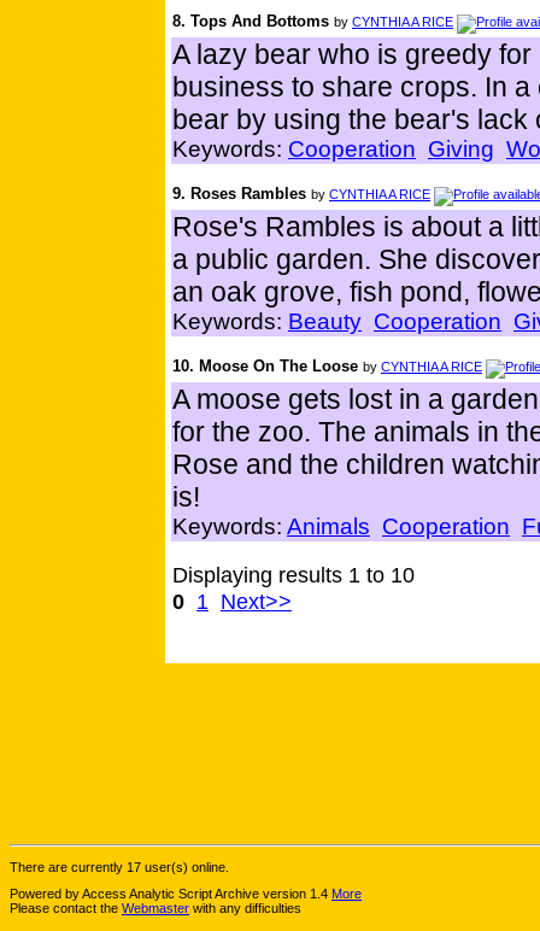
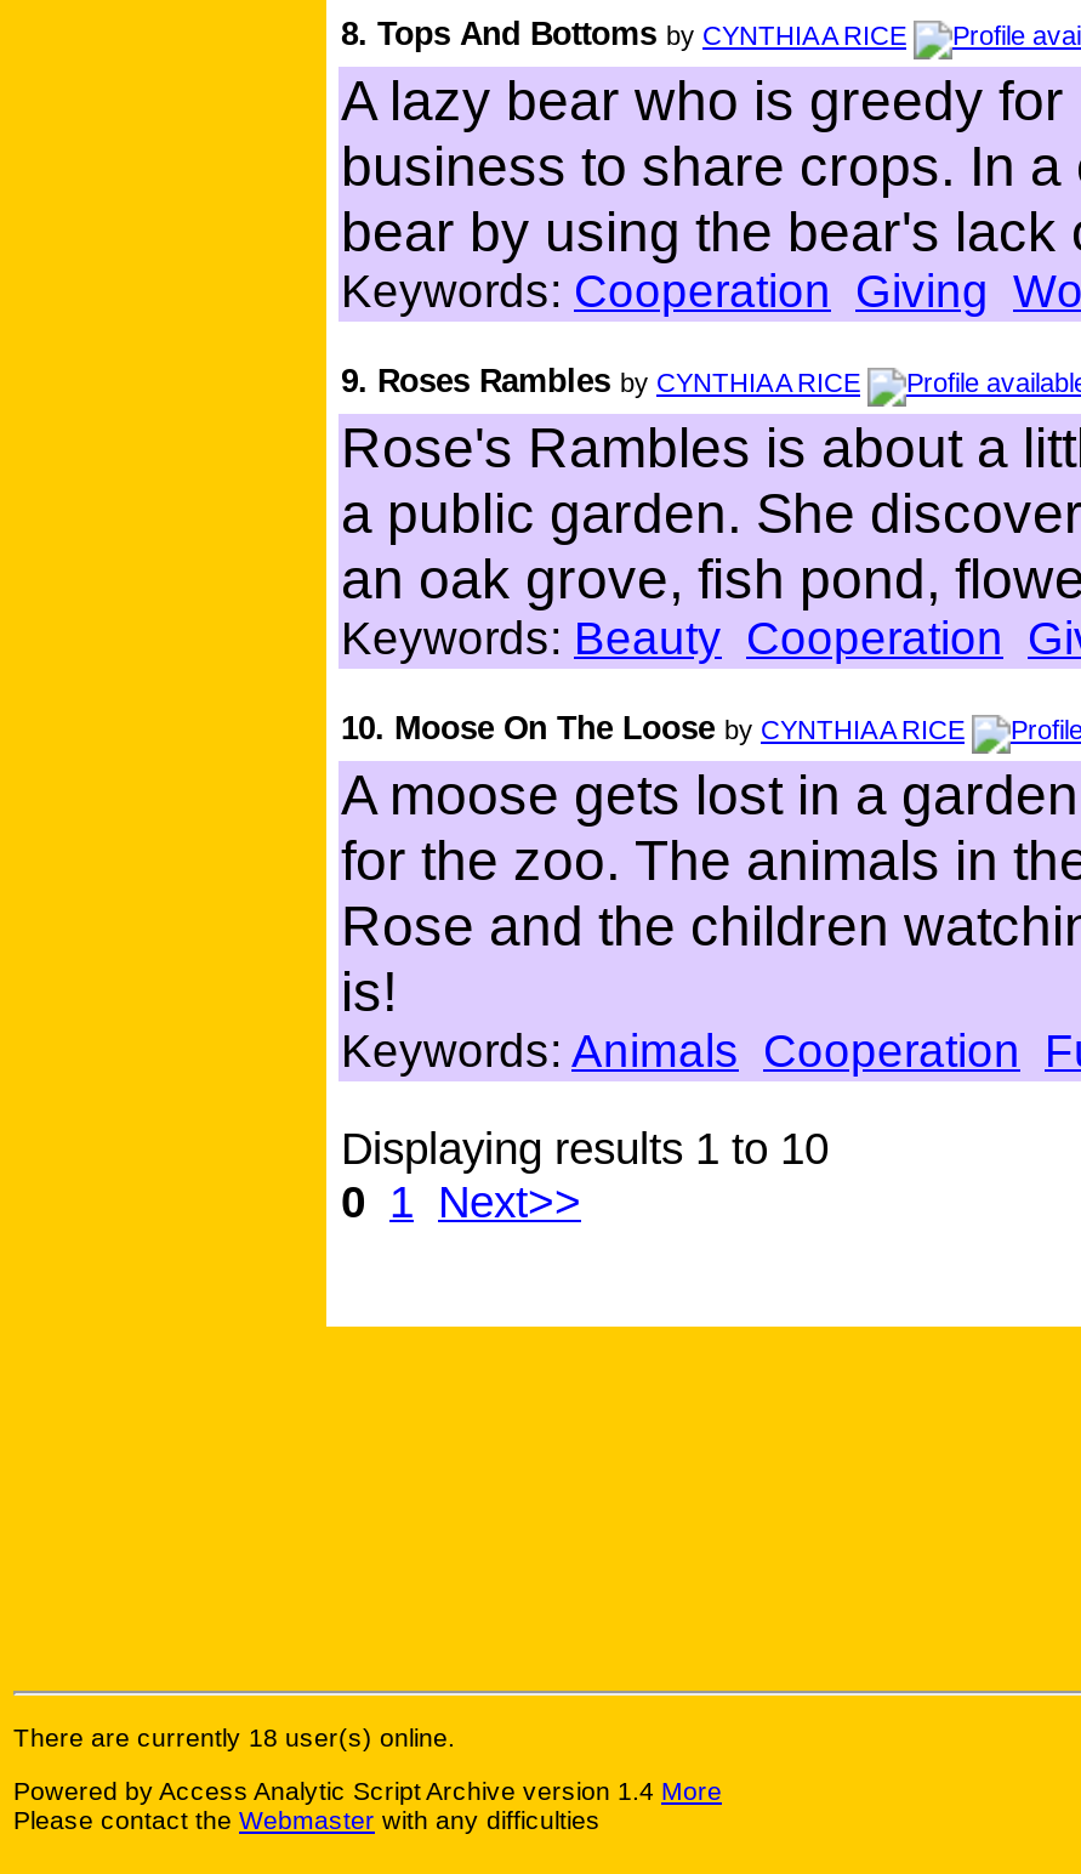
- There are currently 17 user(s) online.
+ There are currently 18 user(s) online.
